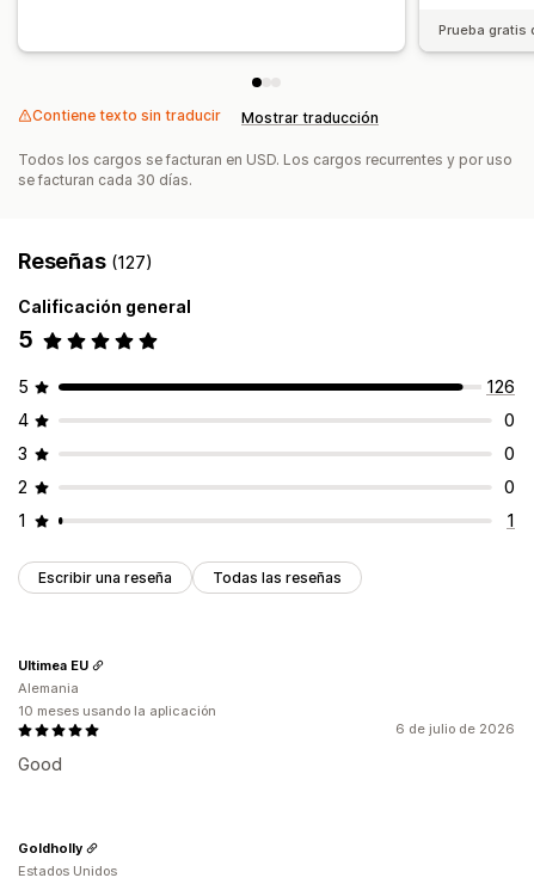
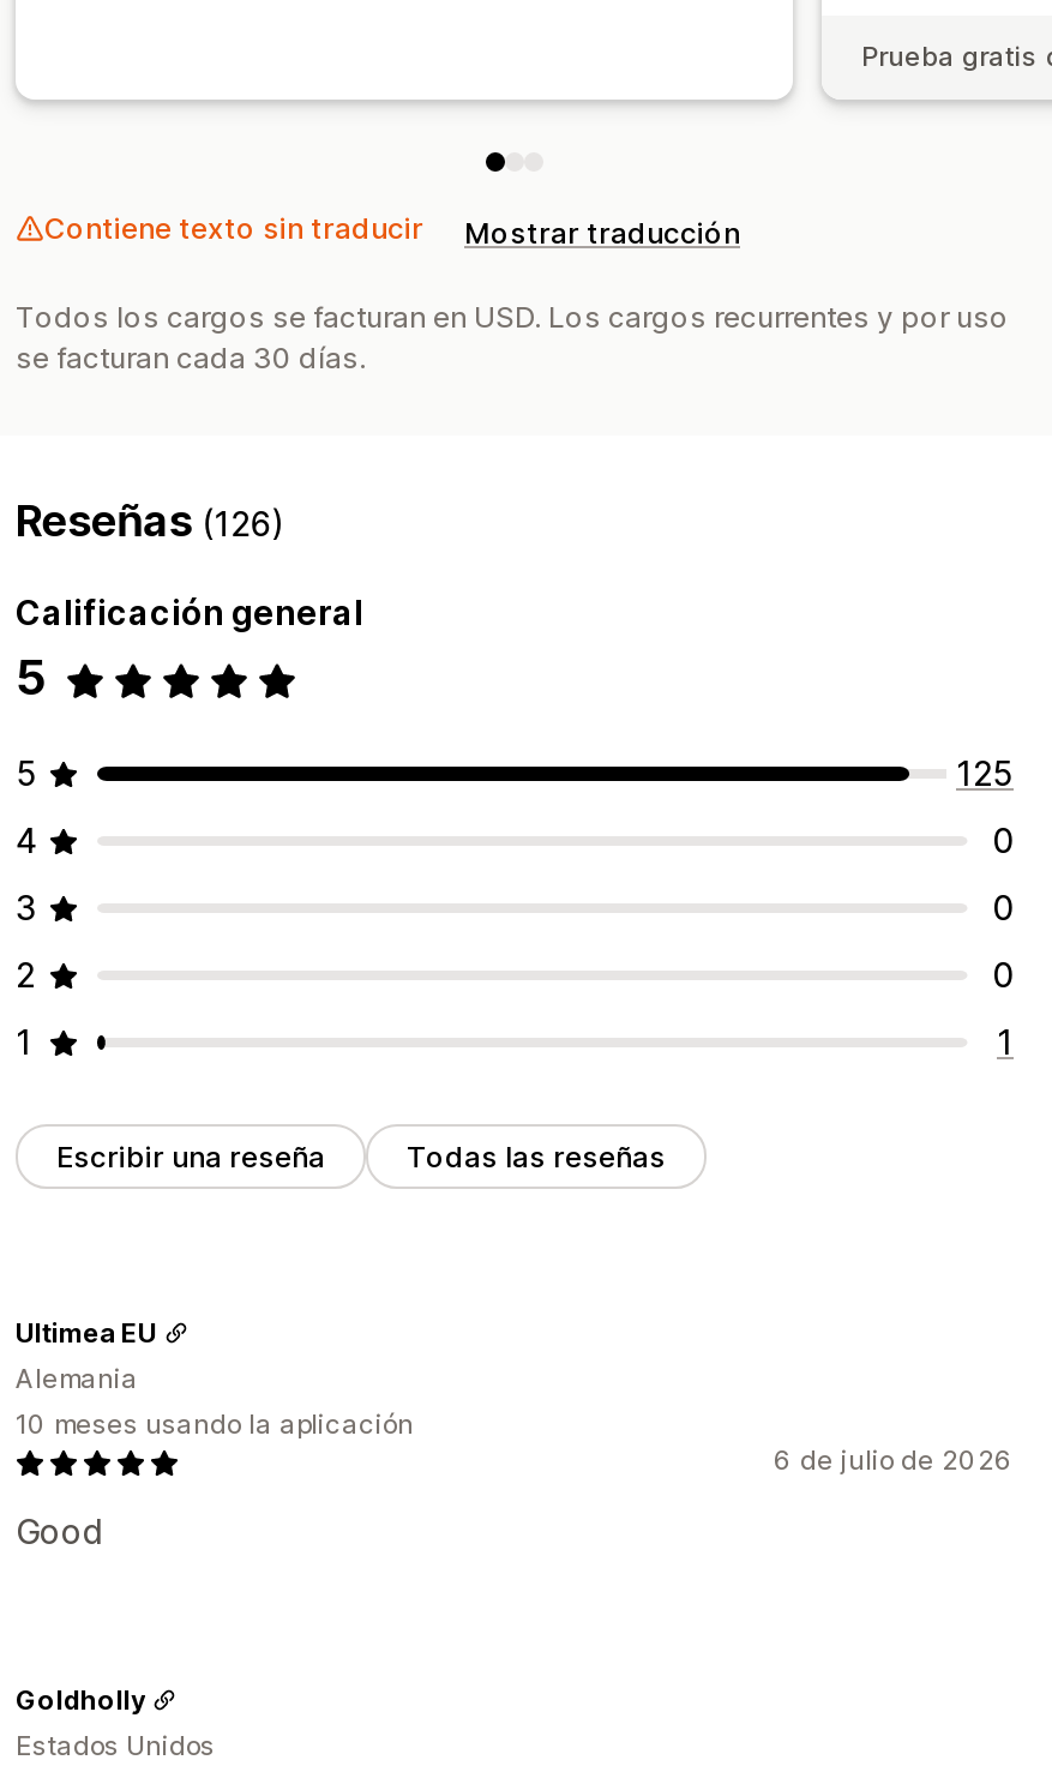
- Reseñas (127)
+ Reseñas (126)

- 126
+ 125
